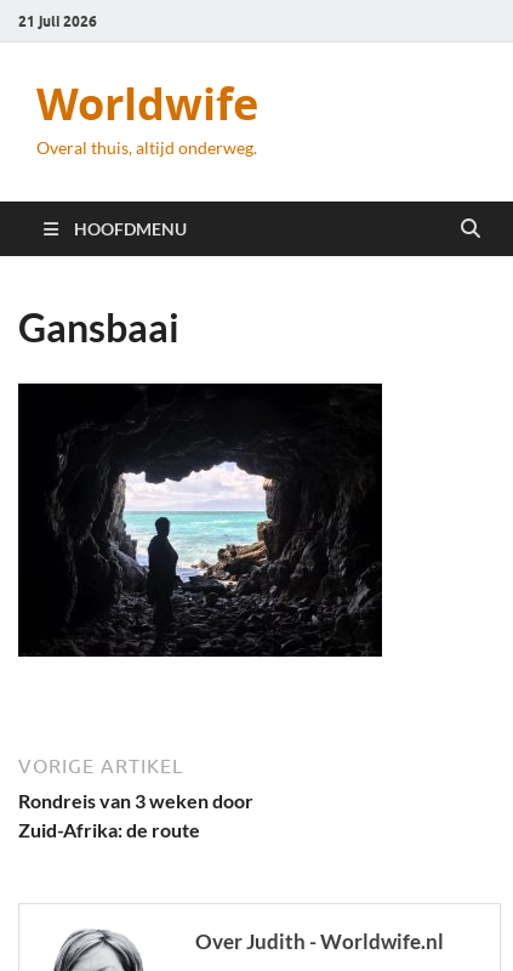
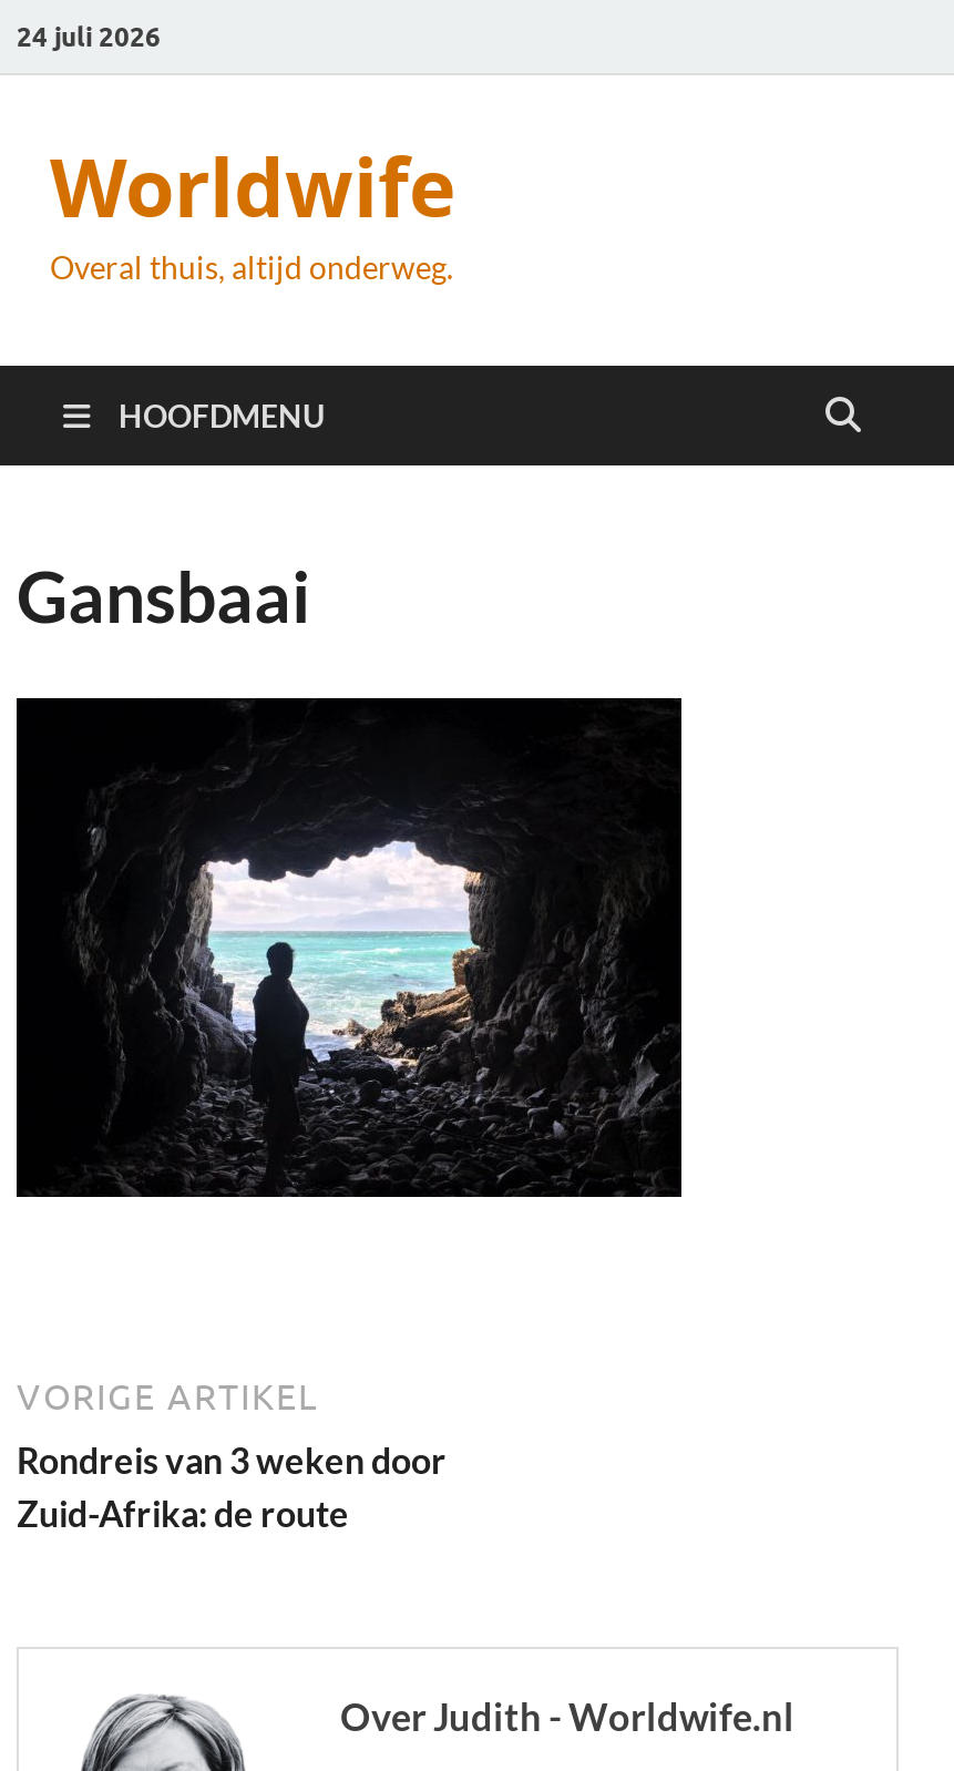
- 21 juli 2026
+ 24 juli 2026
